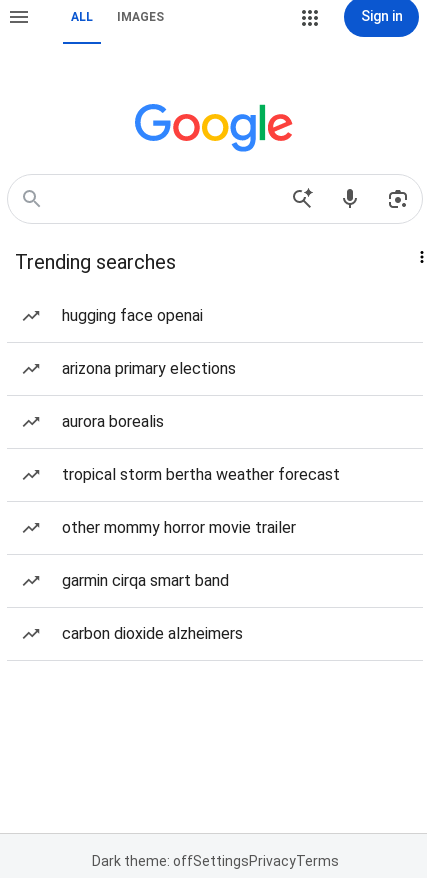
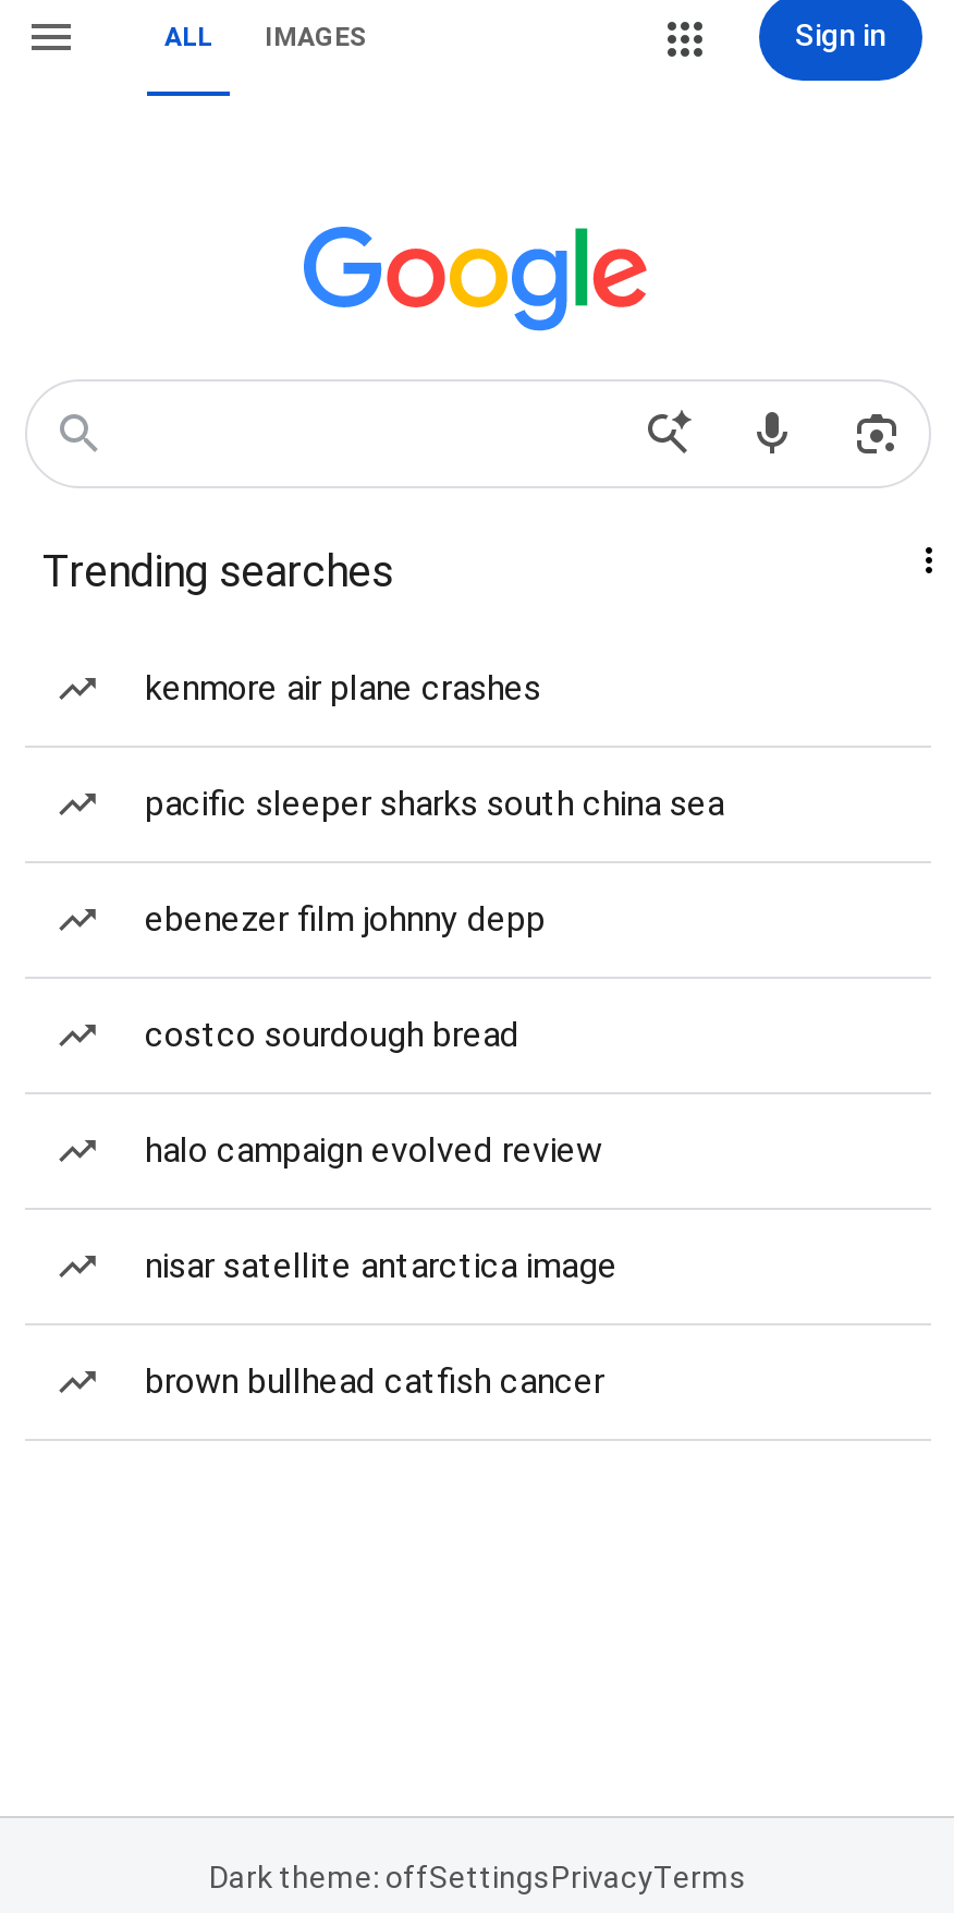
- hugging face openai
+ kenmore air plane crashes

- arizona primary elections
+ pacific sleeper sharks south china sea

- aurora borealis
+ ebenezer film johnny depp

- tropical storm bertha weather forecast
+ costco sourdough bread

- other mommy horror movie trailer
+ halo campaign evolved review

- garmin cirqa smart band
+ nisar satellite antarctica image

- carbon dioxide alzheimers
+ brown bullhead catfish cancer
